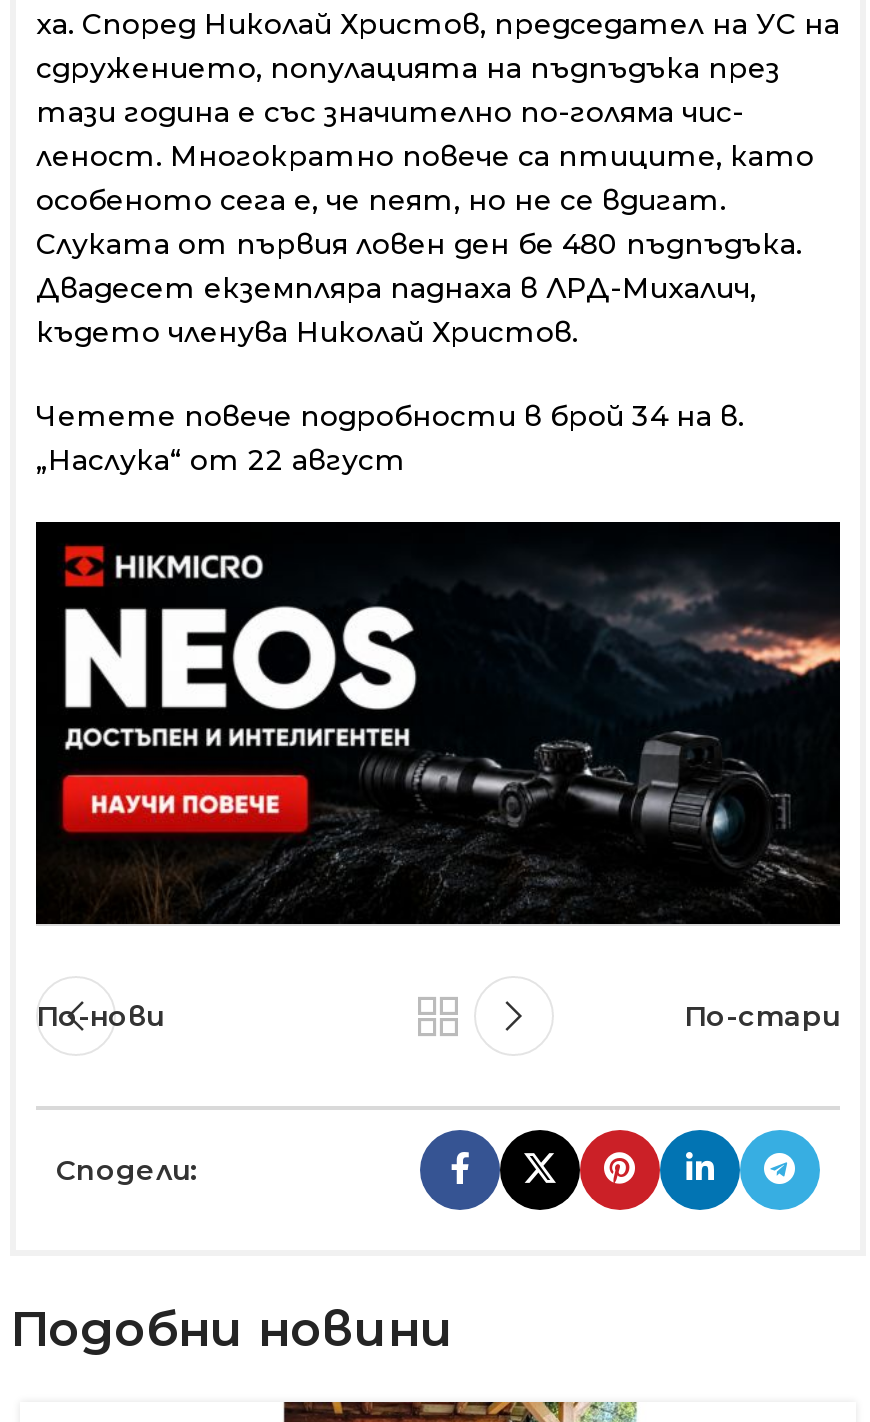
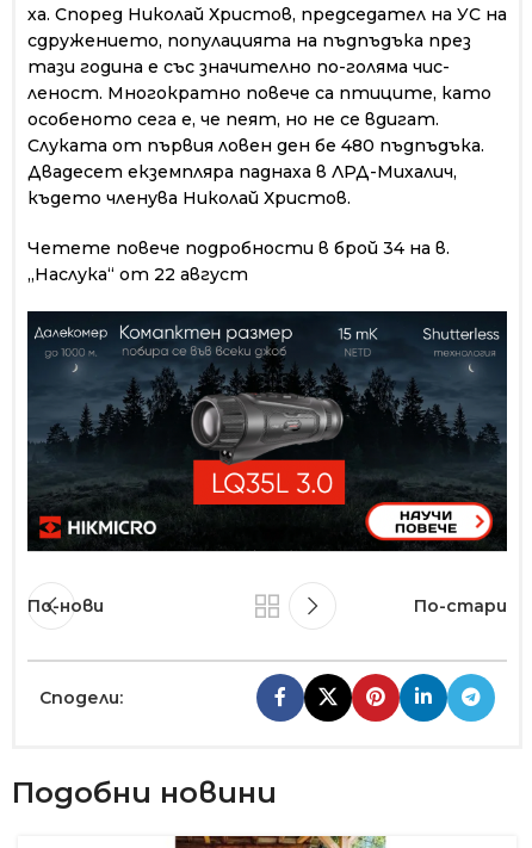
- [image]
+ [image]
